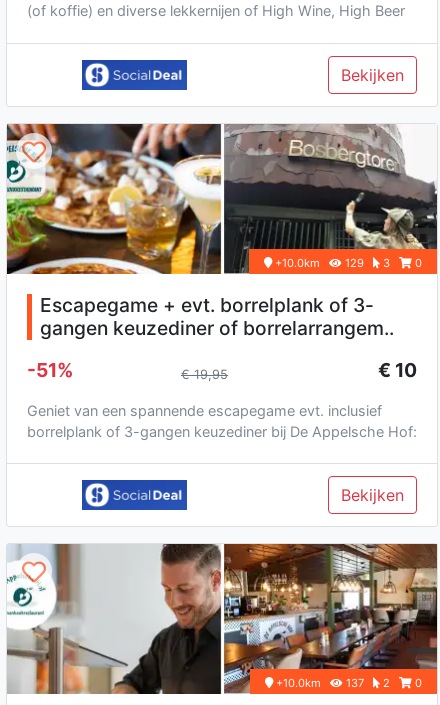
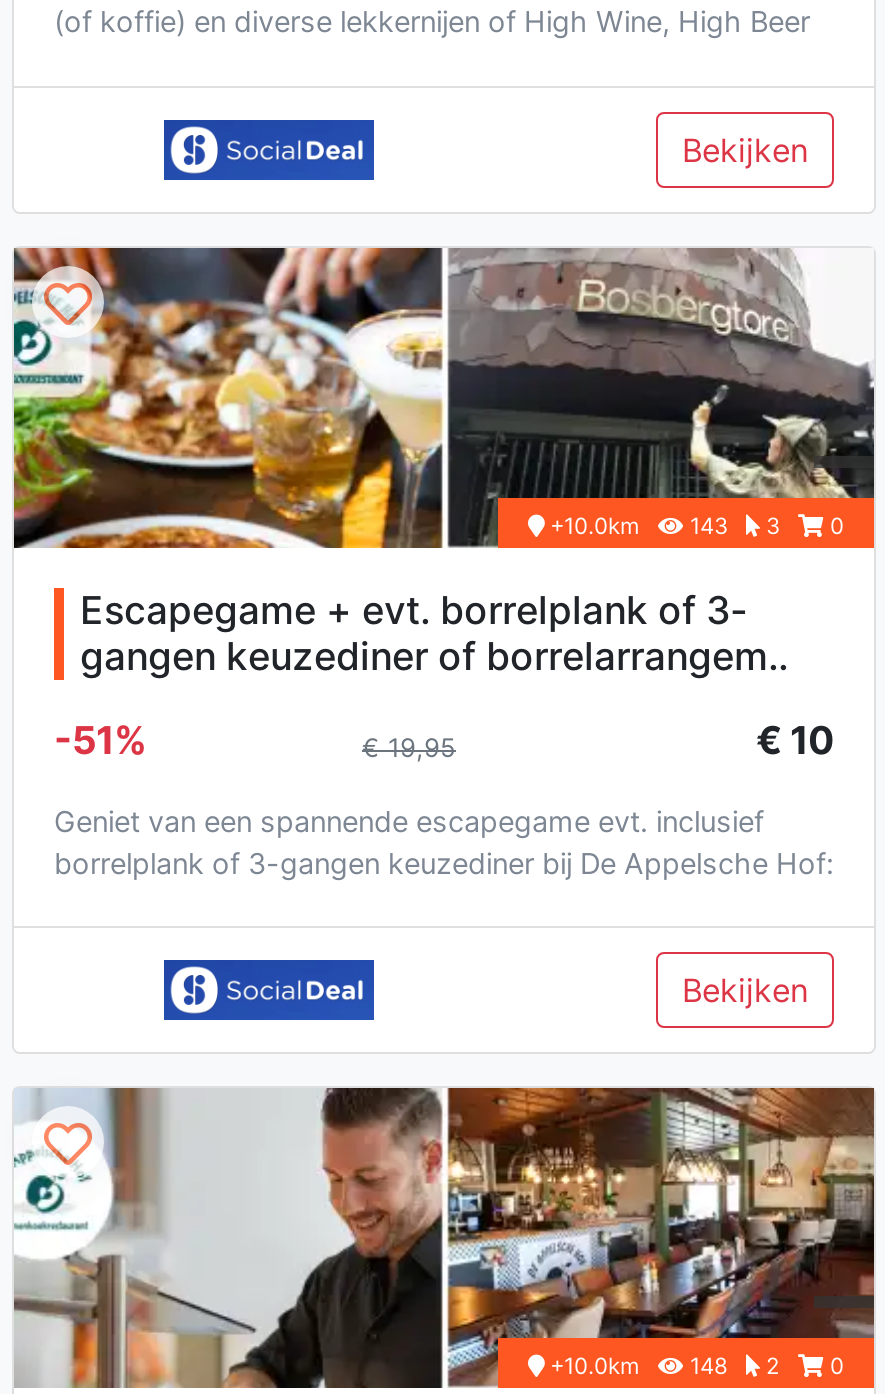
- 129 3
+ 143 3

- 137 2
+ 148 2
